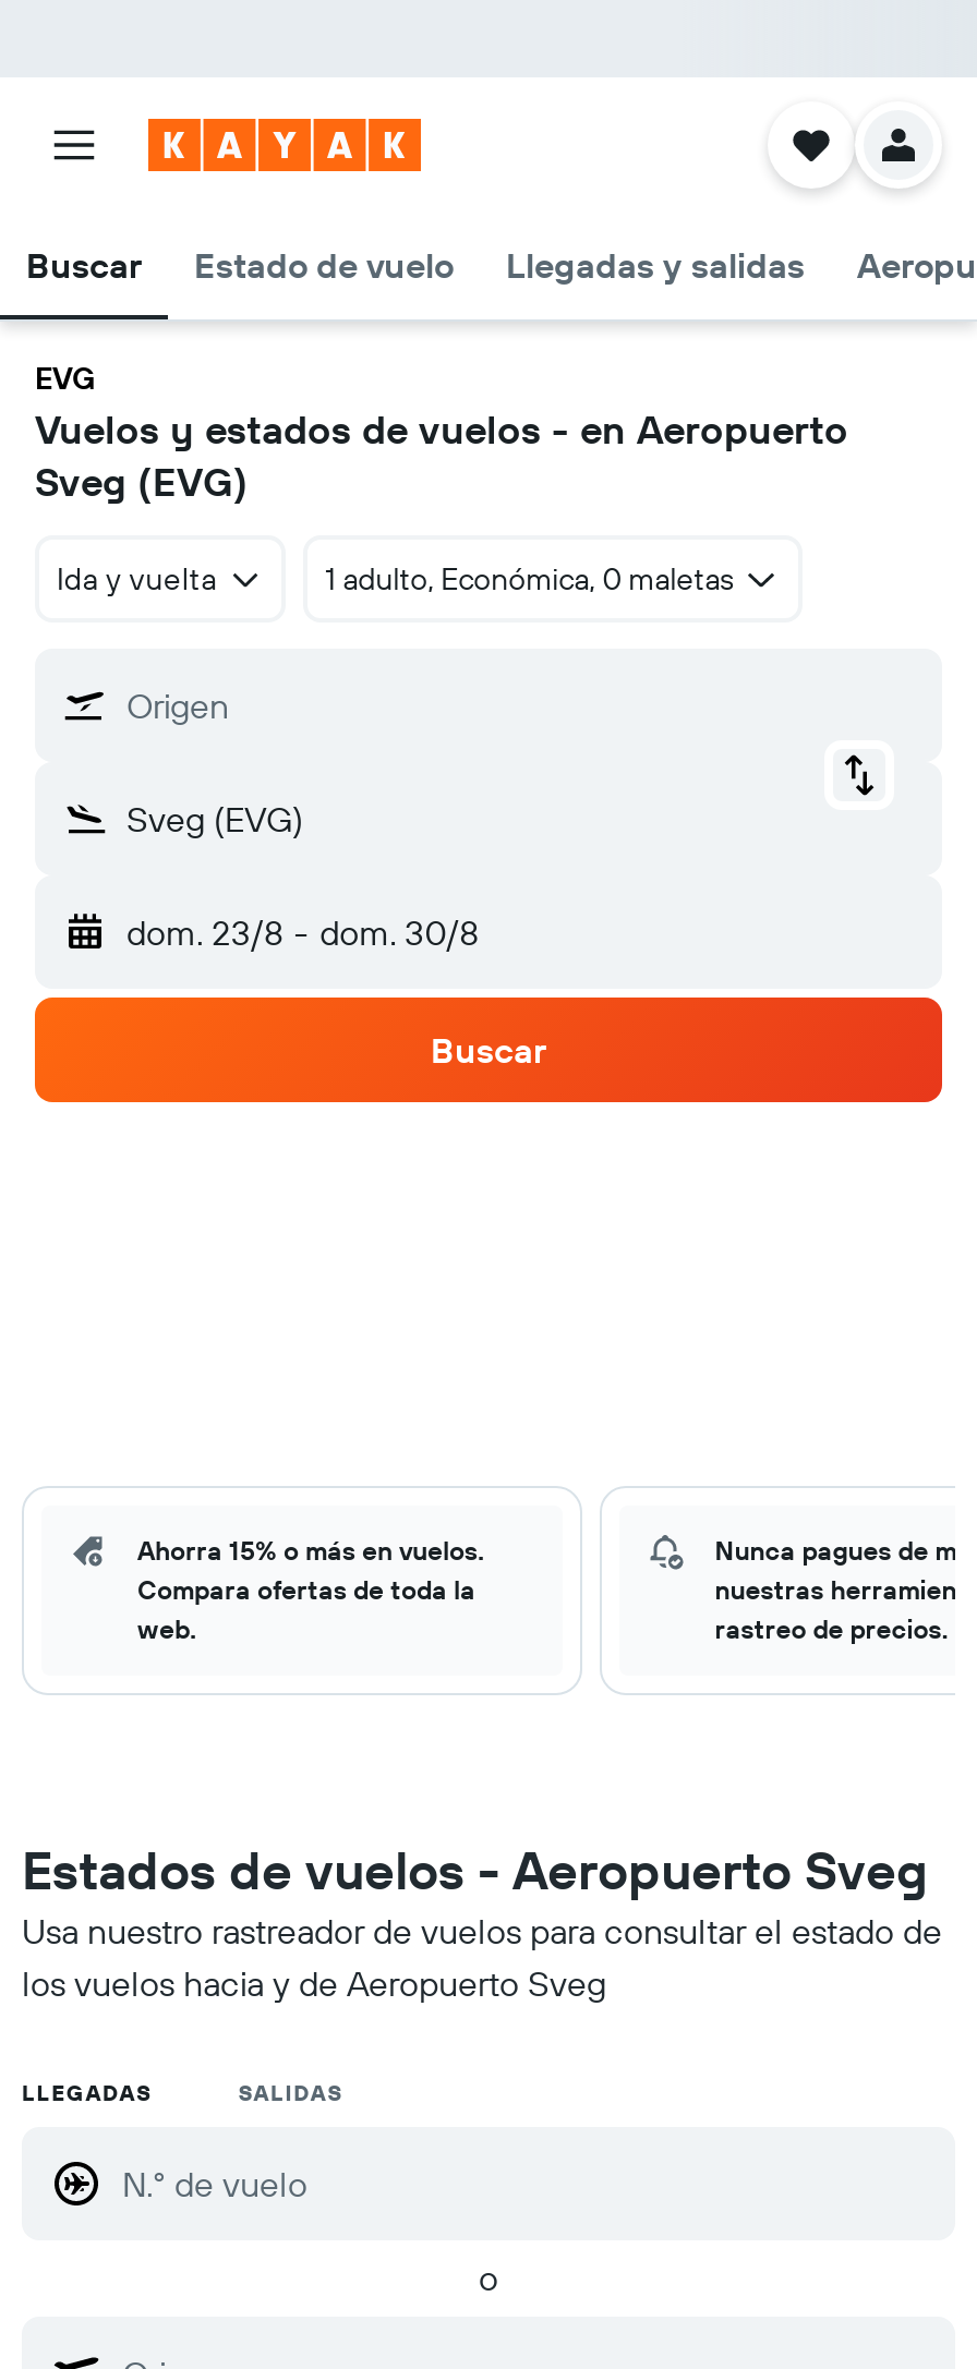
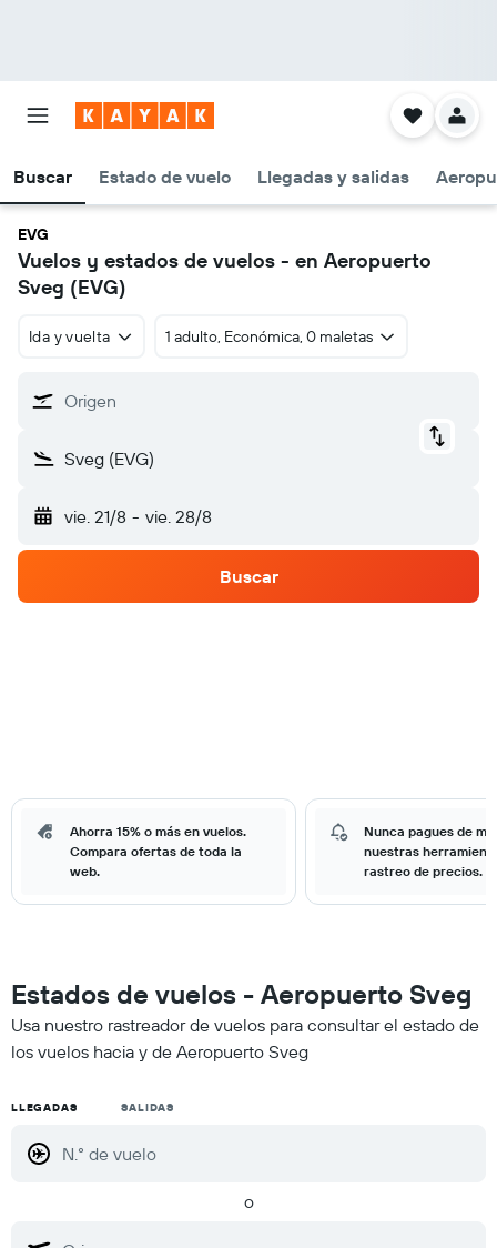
- dom. 23/8 - dom. 30/8
+ vie. 21/8 - vie. 28/8
